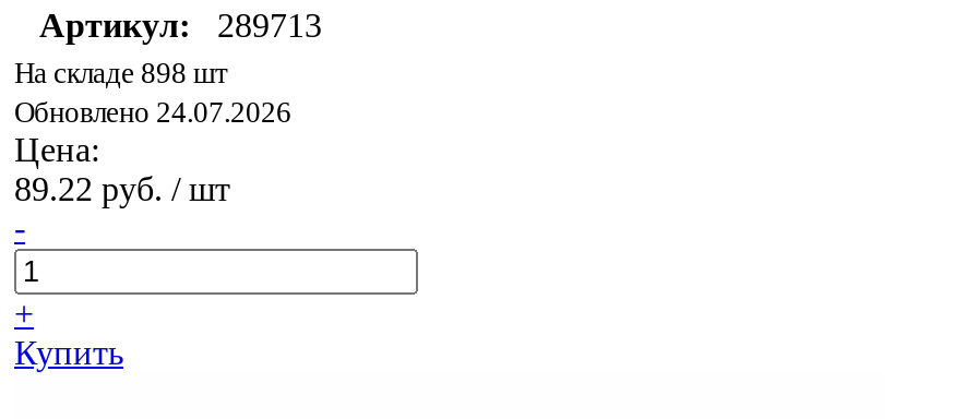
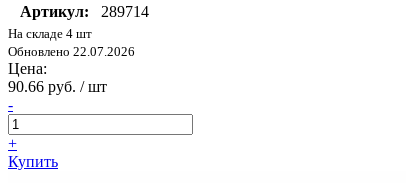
- Артикул: 289713
+ Артикул: 289714

- На складе 898 шт
+ На складе 4 шт

- Обновлено 24.07.2026
+ Обновлено 22.07.2026

- 89.22 руб. / шт
+ 90.66 руб. / шт
